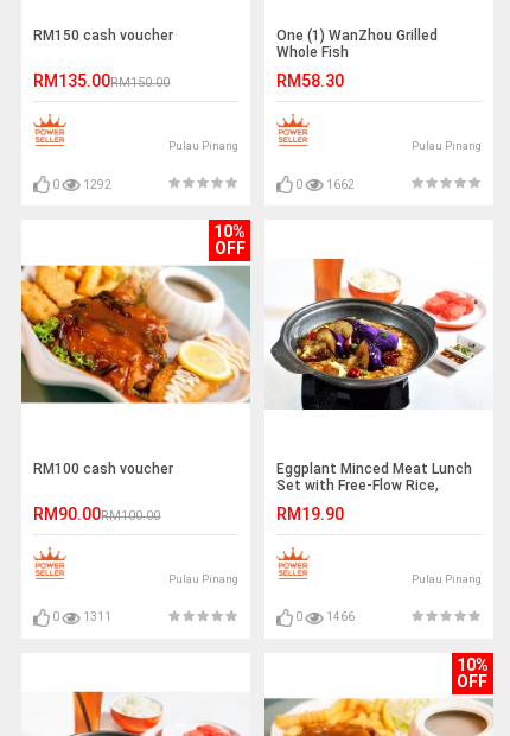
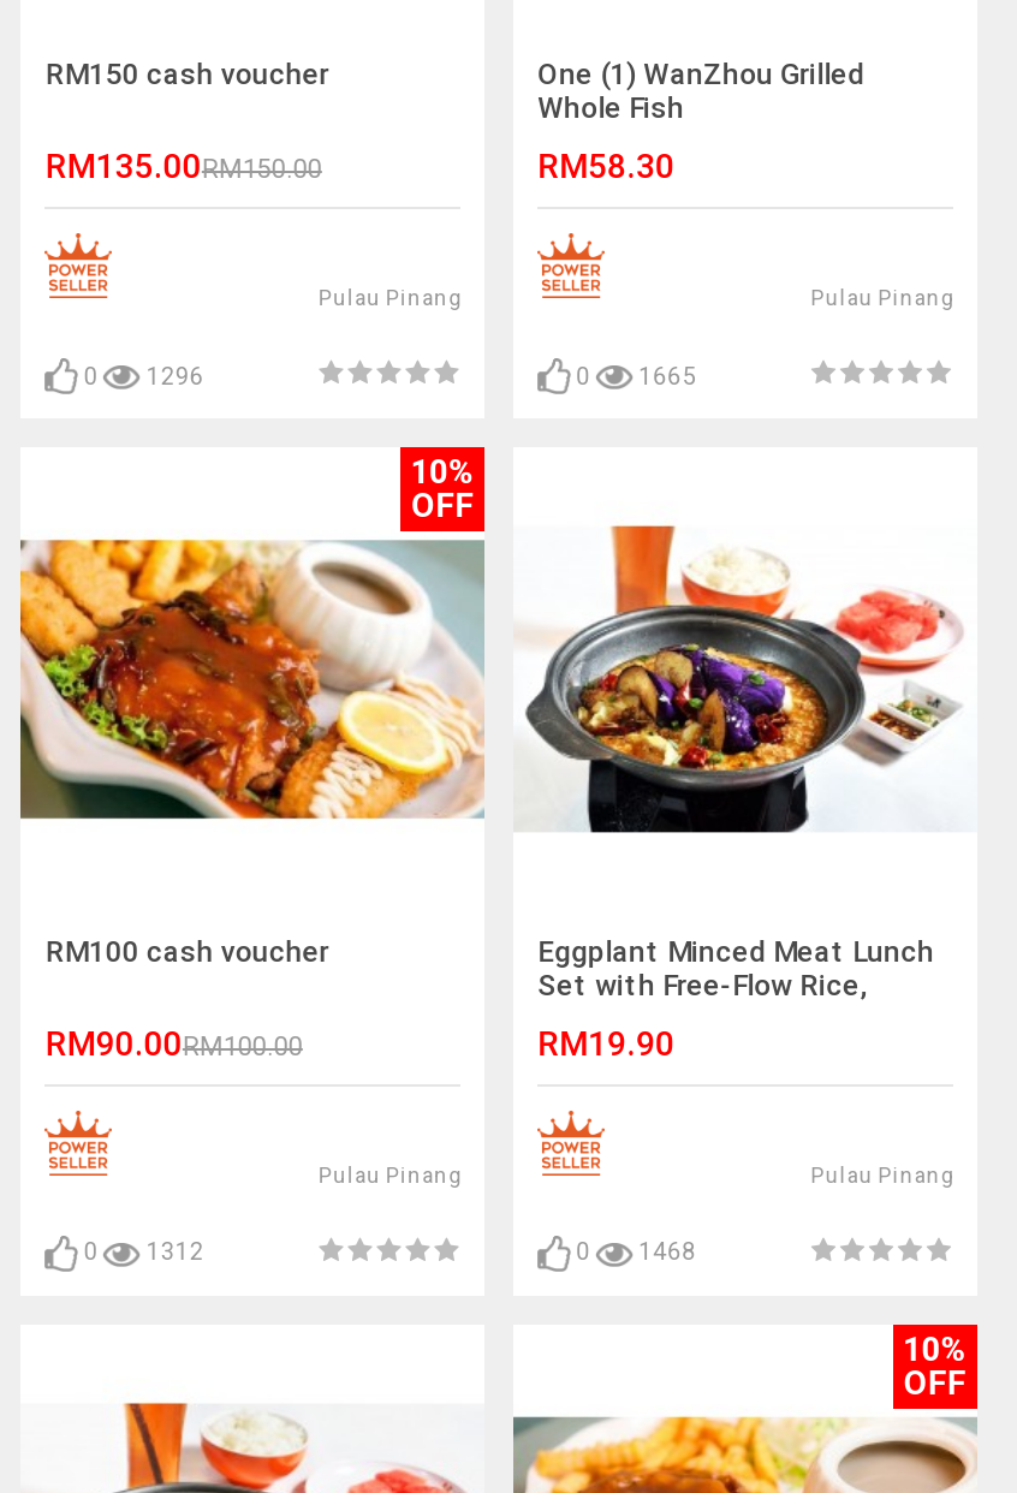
- 0 1292
+ 0 1296

- 0 1662
+ 0 1665

- 0 1311
+ 0 1312

- 0 1466
+ 0 1468
